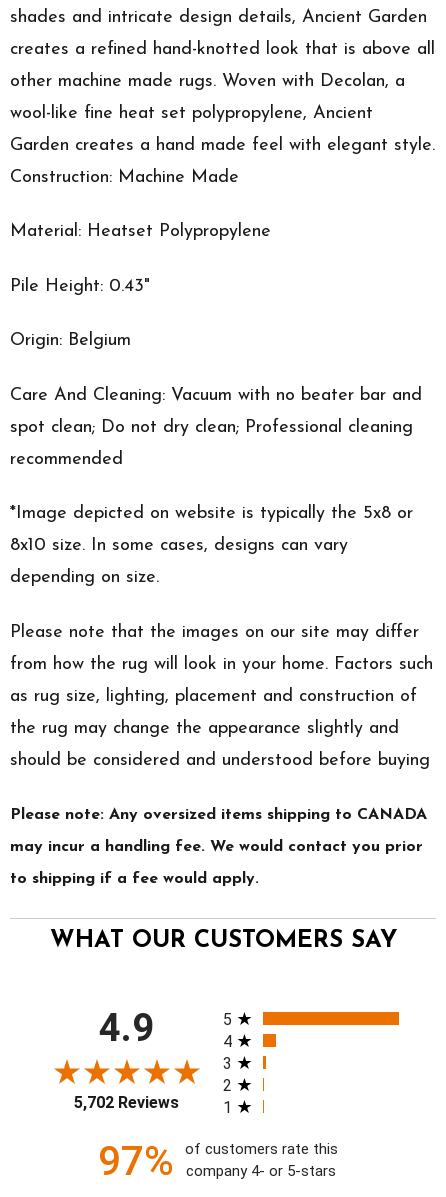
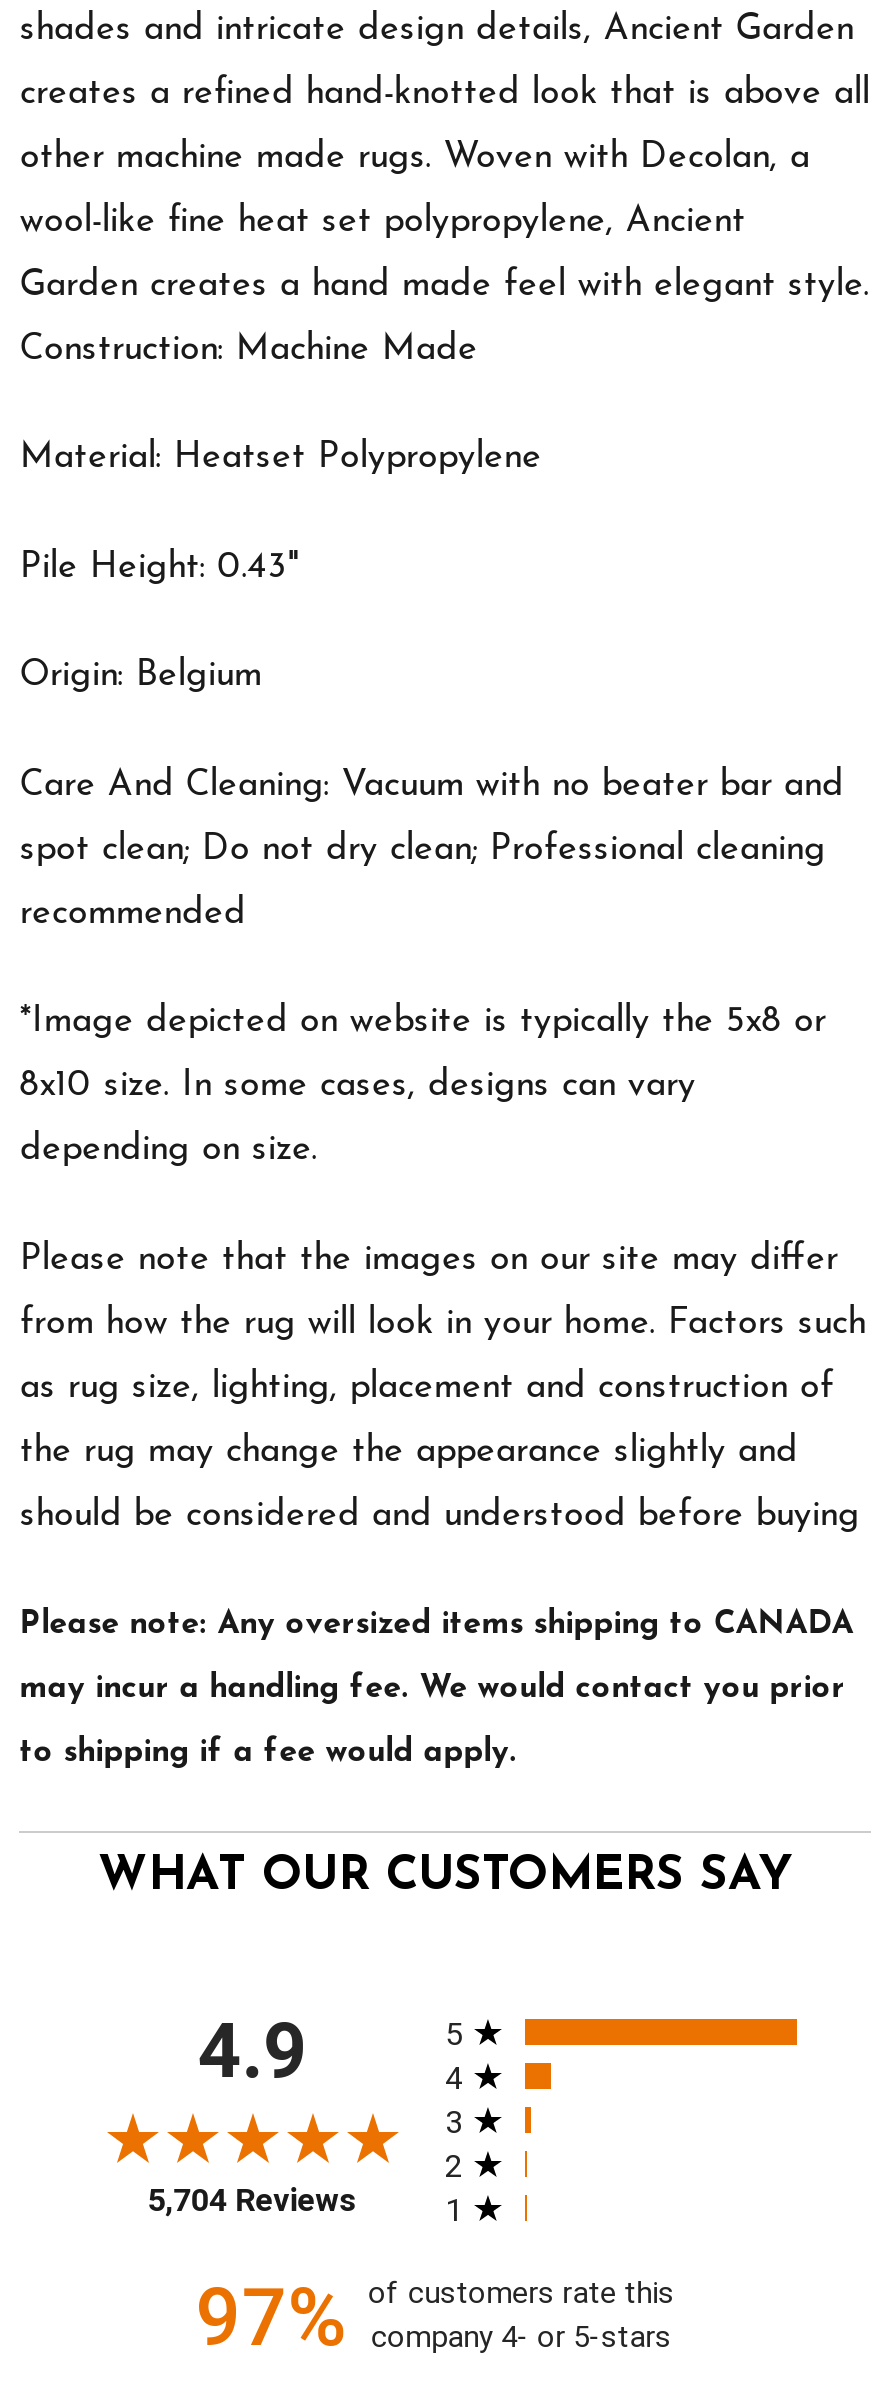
- 5,702 Reviews
+ 5,704 Reviews
